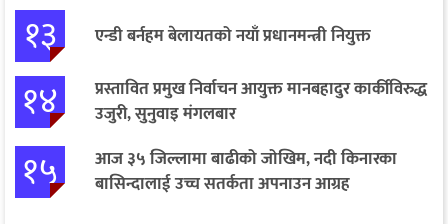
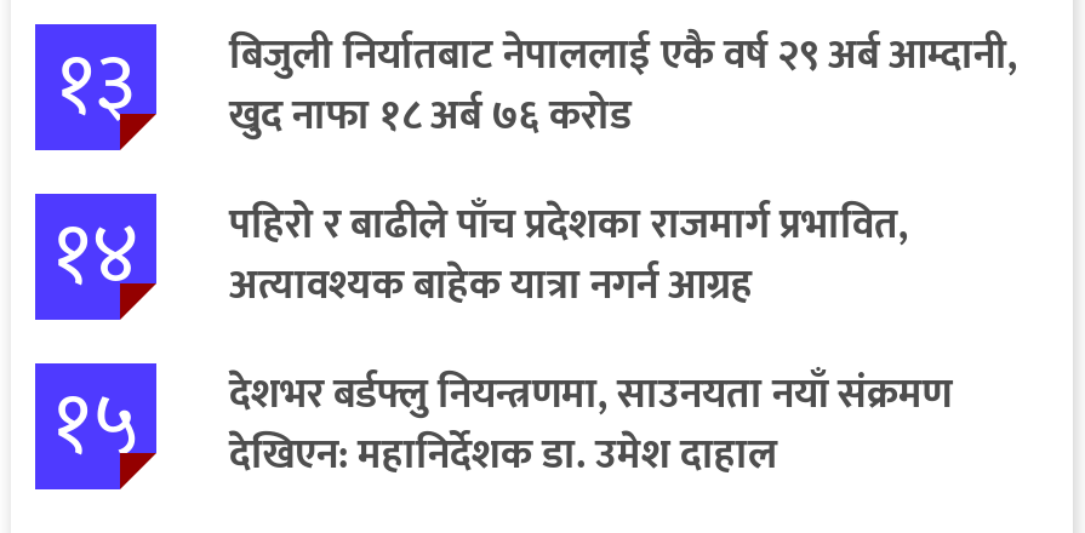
- एन्डी बर्नहम बेलायतको नयाँ प्रधानमन्त्री नियुक्त
+ बिजुली निर्यातबाट नेपाललाई एकै वर्ष २९ अर्ब आम्दानी,
+ खुद नाफा १८ अर्ब ७६ करोड

- प्रस्तावित प्रमुख निर्वाचन आयुक्त मानबहादुर कार्कीविरुद्ध
- उजुरी, सुनुवाइ मंगलबार
+ पहिरो र बाढीले पाँच प्रदेशका राजमार्ग प्रभावित,
+ अत्यावश्यक बाहेक यात्रा नगर्न आग्रह

- आज ३५ जिल्लामा बाढीको जोखिम, नदी किनारका
- बासिन्दालाई उच्च सतर्कता अपनाउन आग्रह
+ देशभर बर्डफ्लु नियन्त्रणमा, साउनयता नयाँ संक्रमण
+ देखिएन: महानिर्देशक डा. उमेश दाहाल
